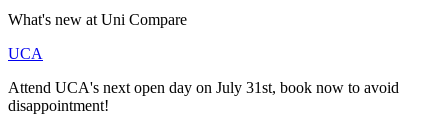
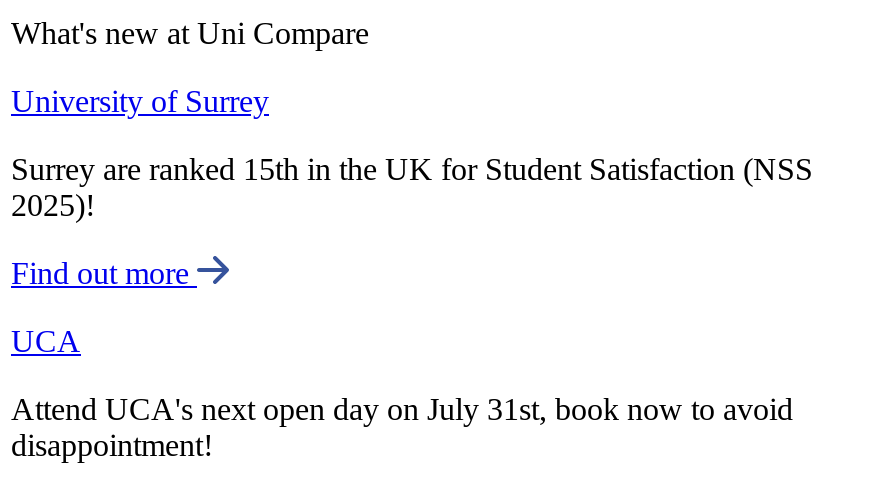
+ University of Surrey
+ Surrey are ranked 15th in the UK for Student Satisfaction (NSS
+ 2025)!
+ Find out more
